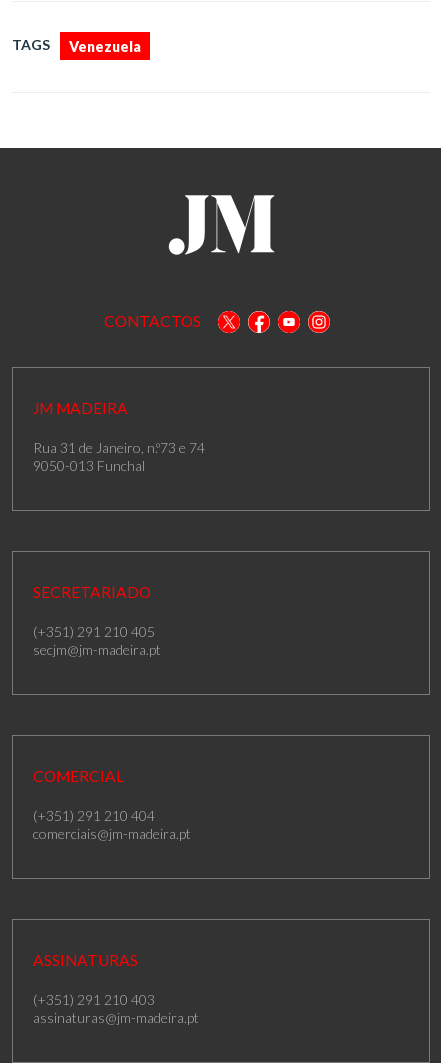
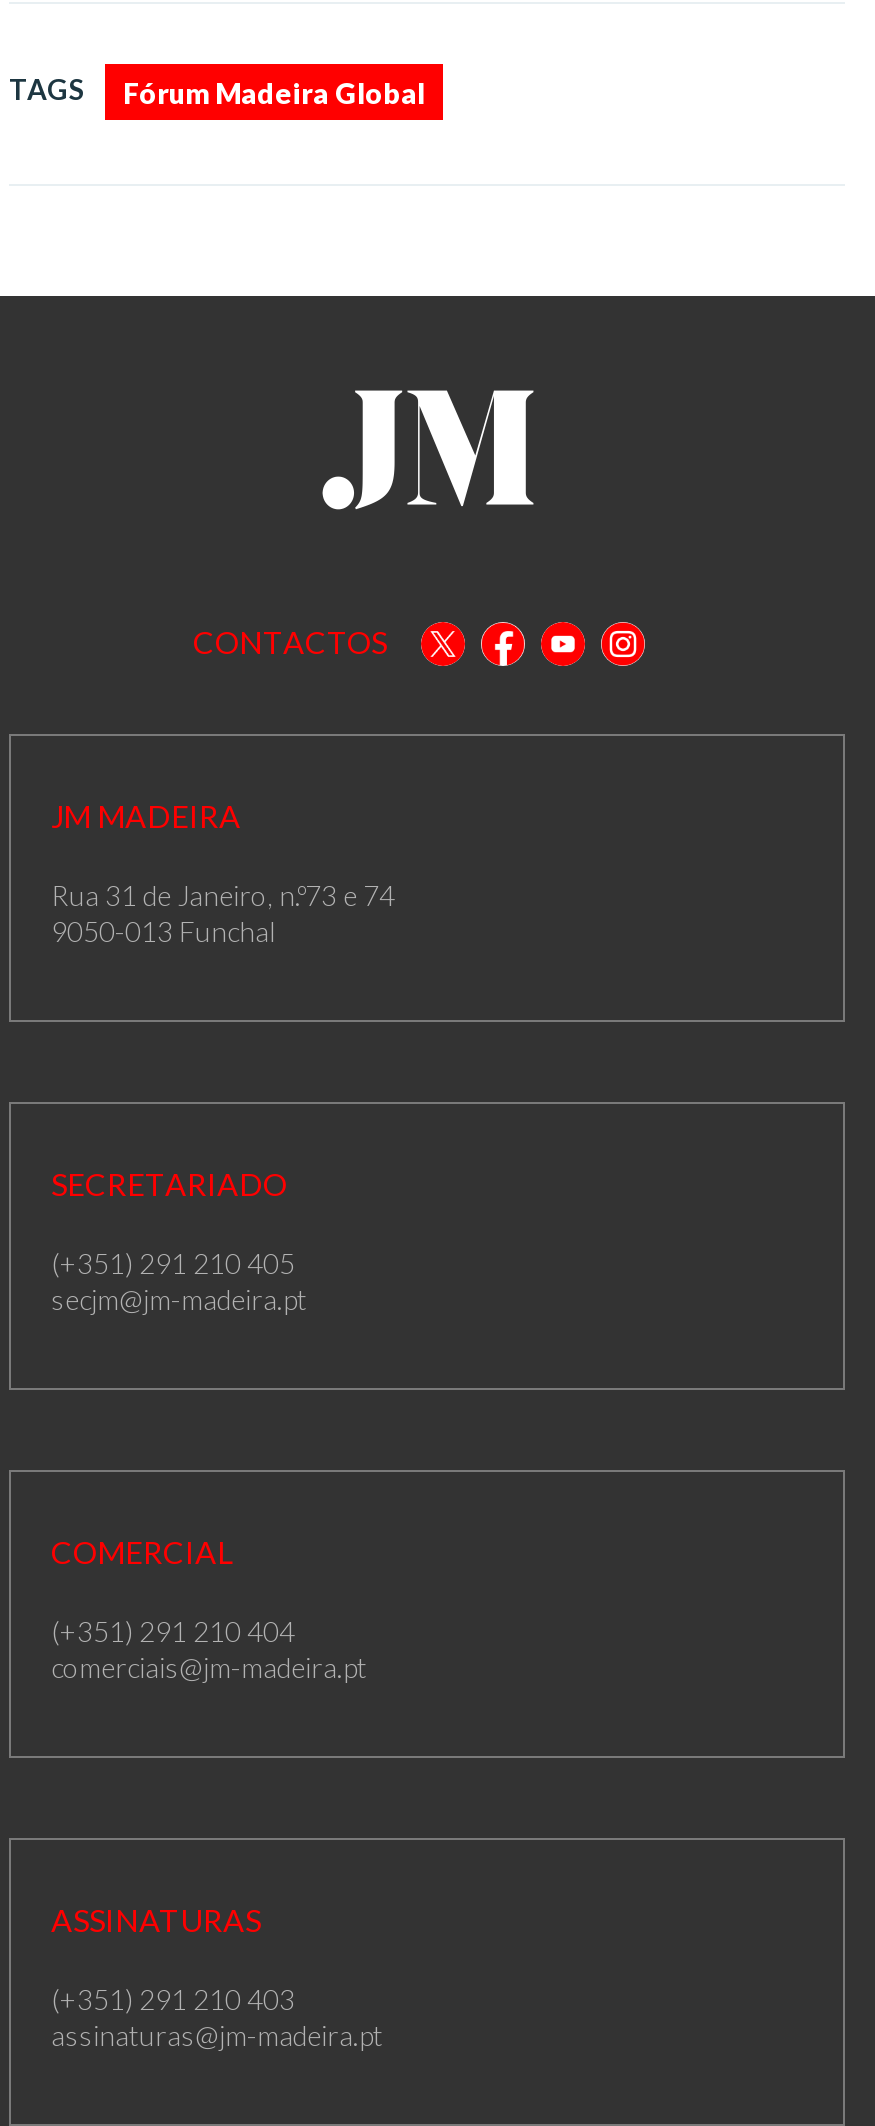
- Venezuela
+ Fórum Madeira Global
